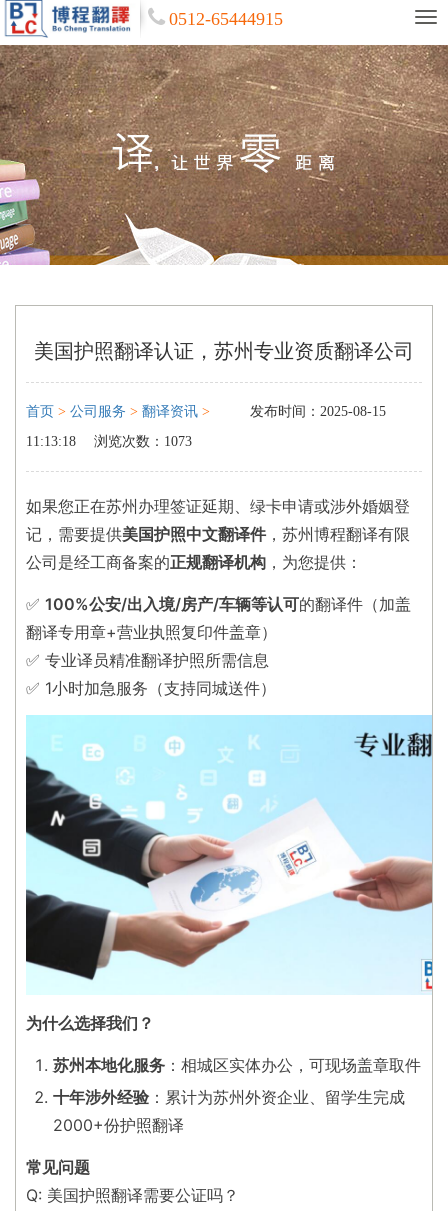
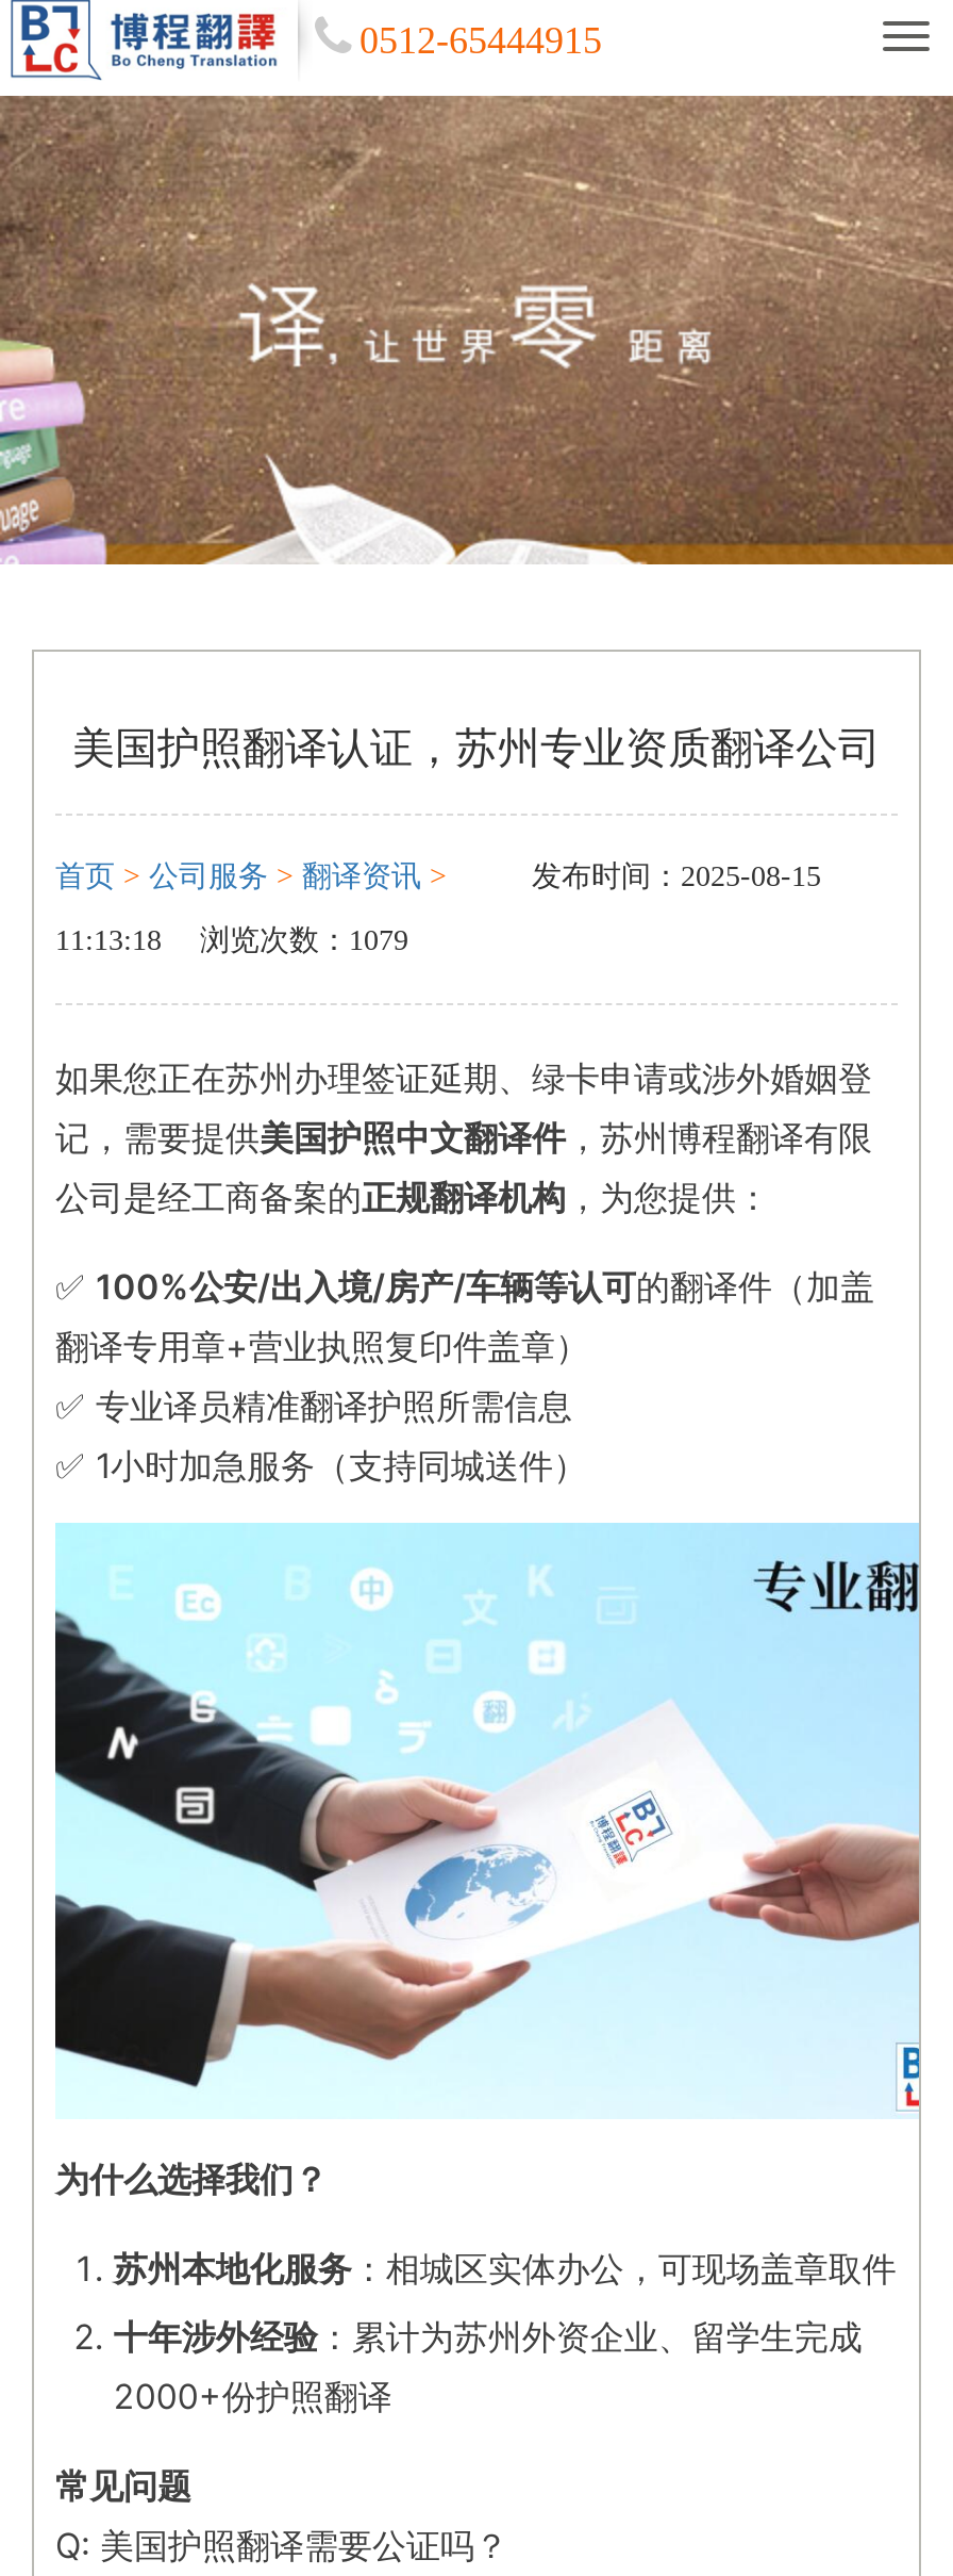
- 11:13:18 浏览次数：1073
+ 11:13:18 浏览次数：1079
